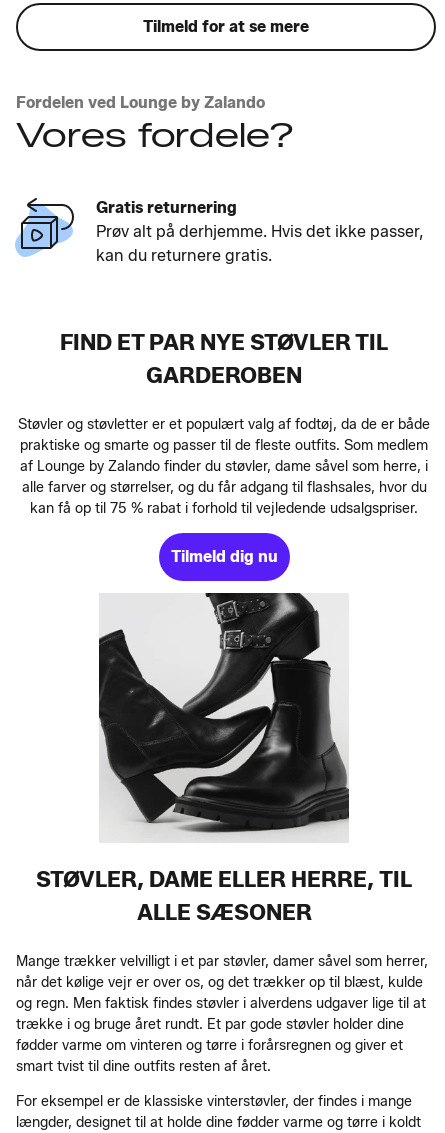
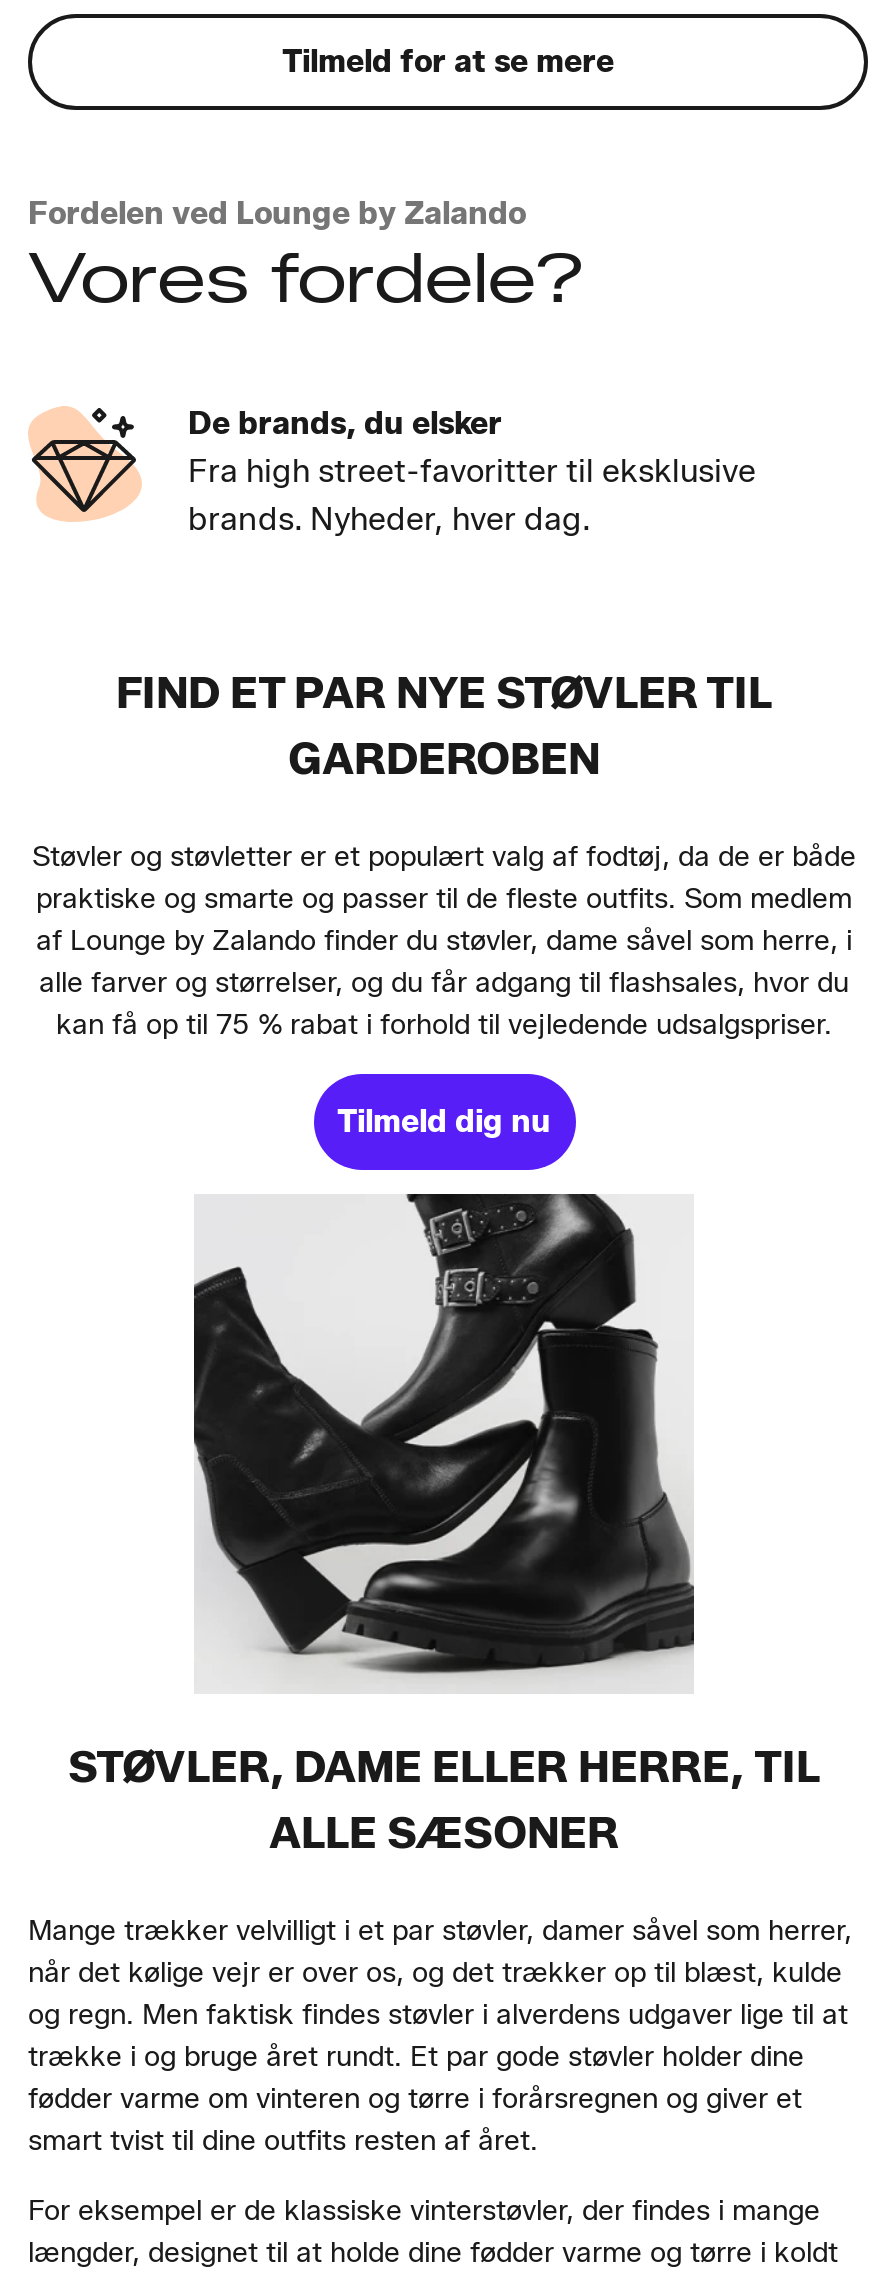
- [image]
- Gratis returnering
- Prøv alt på derhjemme. Hvis det ikke passer,
- kan du returnere gratis.
+ [image]
+ De brands, du elsker
+ Fra high street-favoritter til eksklusive
+ brands. Nyheder, hver dag.
